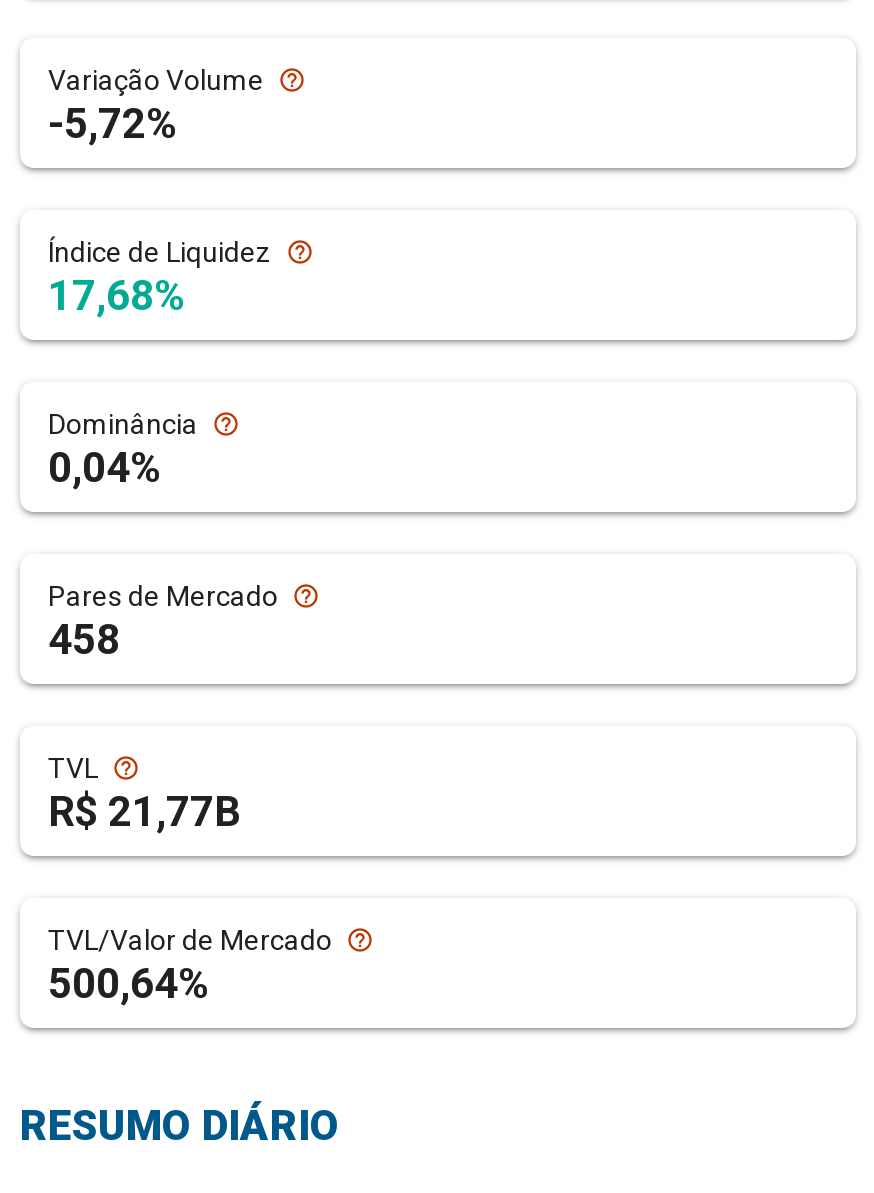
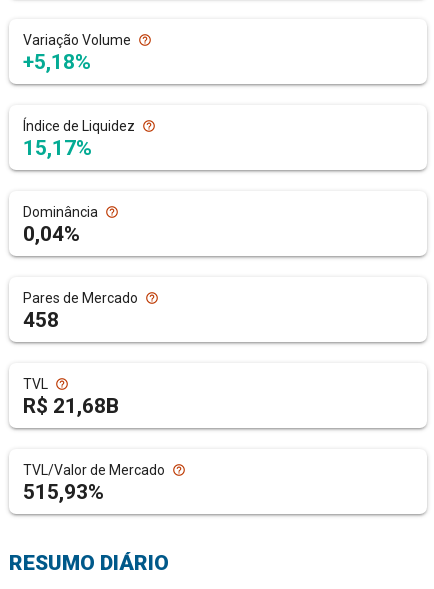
- -5,72%
+ +5,18%

- 17,68%
+ 15,17%

- R$ 21,77B
+ R$ 21,68B

- 500,64%
+ 515,93%
